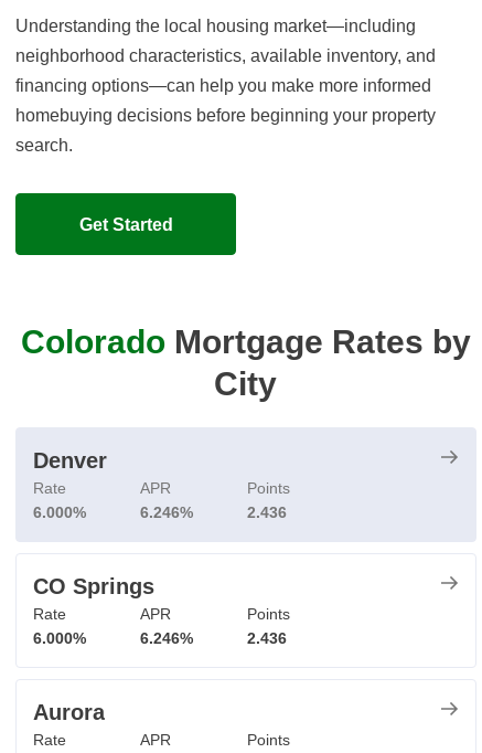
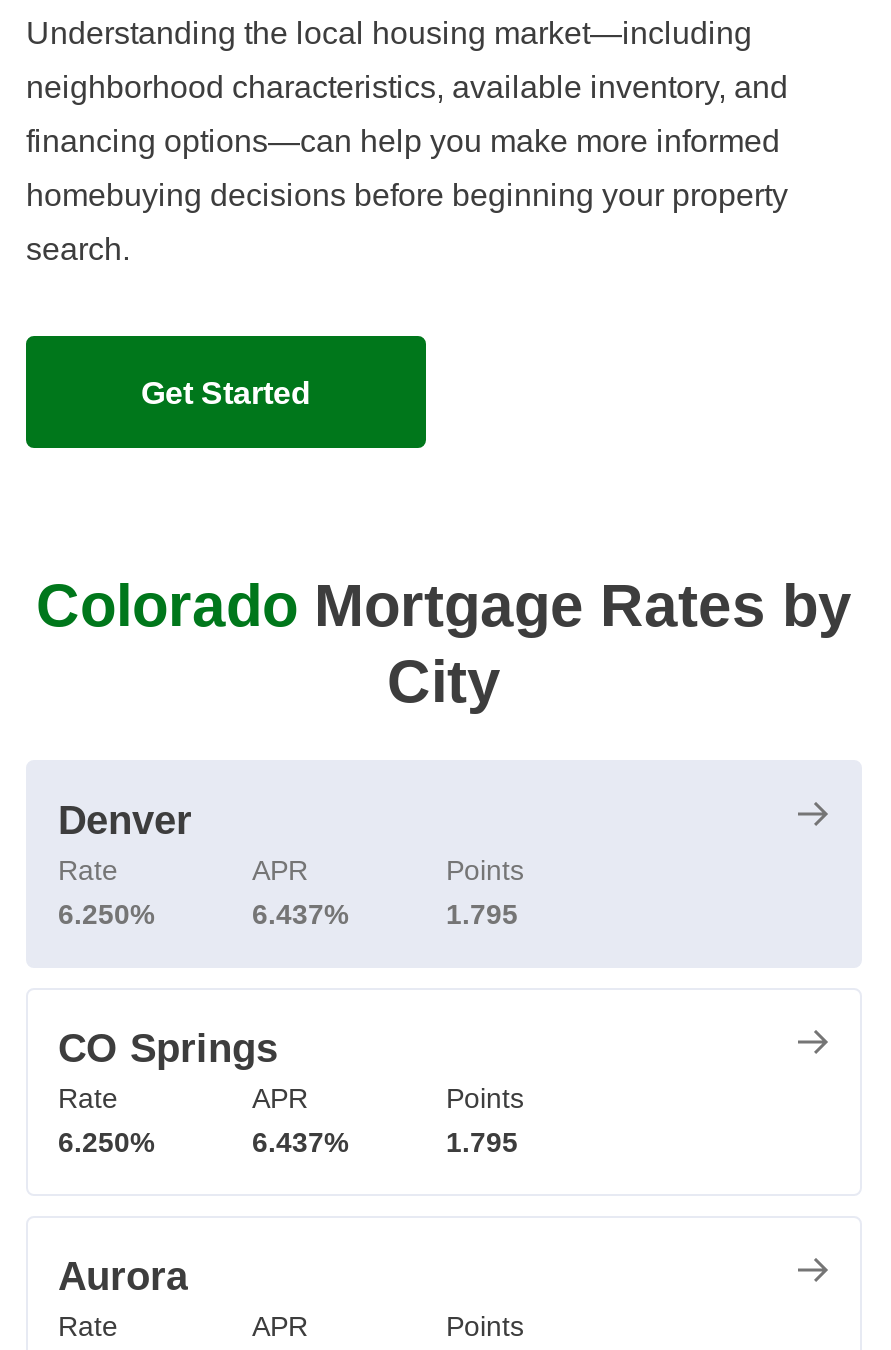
- 6.000%
+ 6.250%

- 6.246%
+ 6.437%

- 2.436
+ 1.795

- 6.000%
+ 6.250%

- 6.246%
+ 6.437%

- 2.436
+ 1.795
